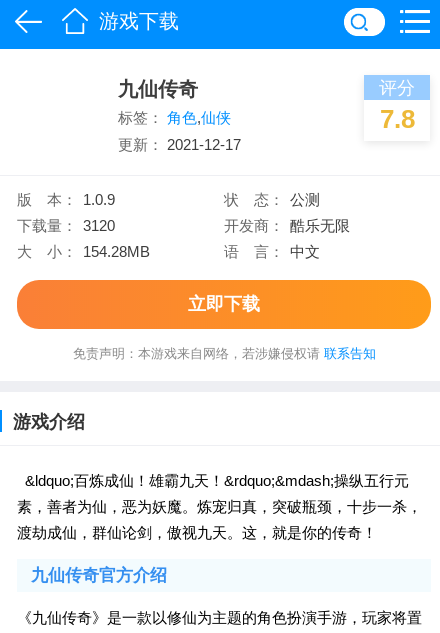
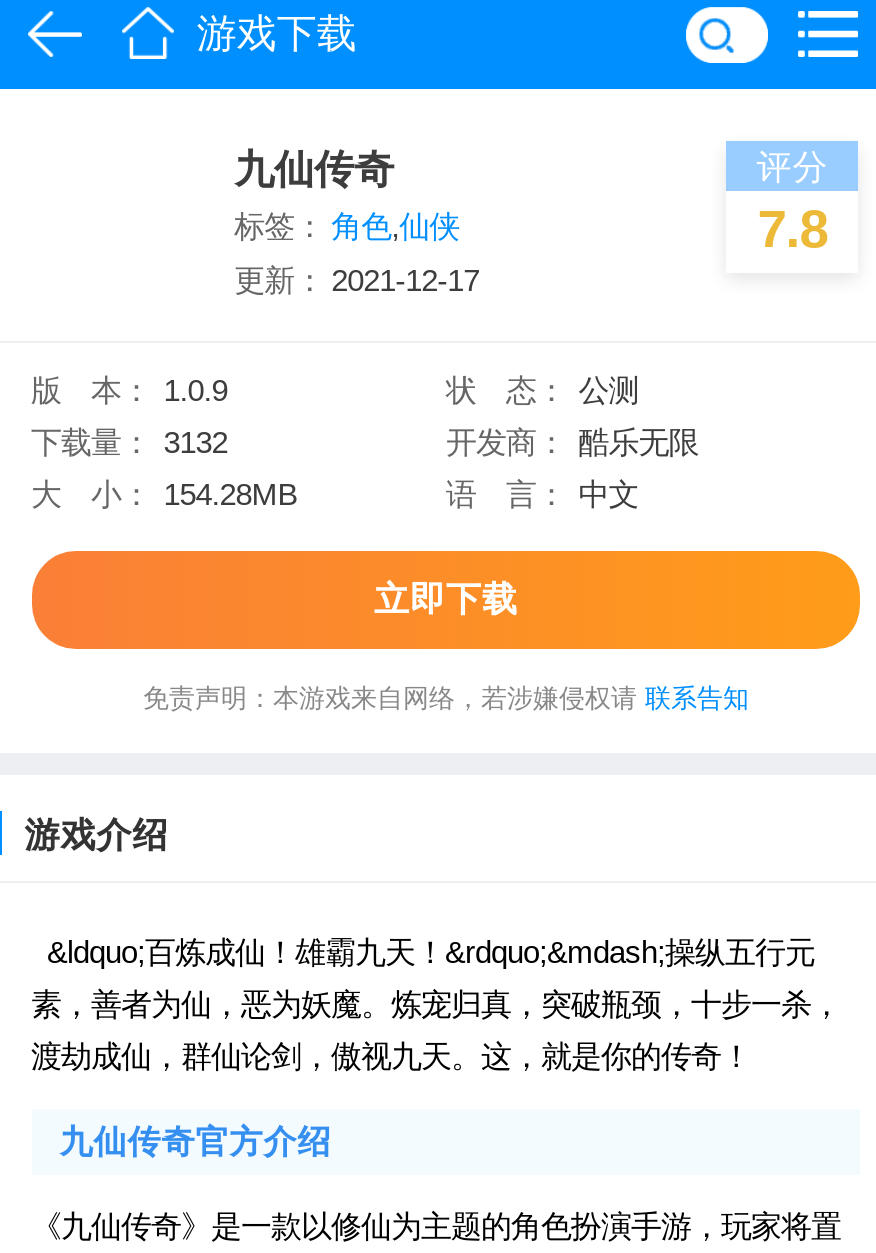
- 下载量： 3120
+ 下载量： 3132
